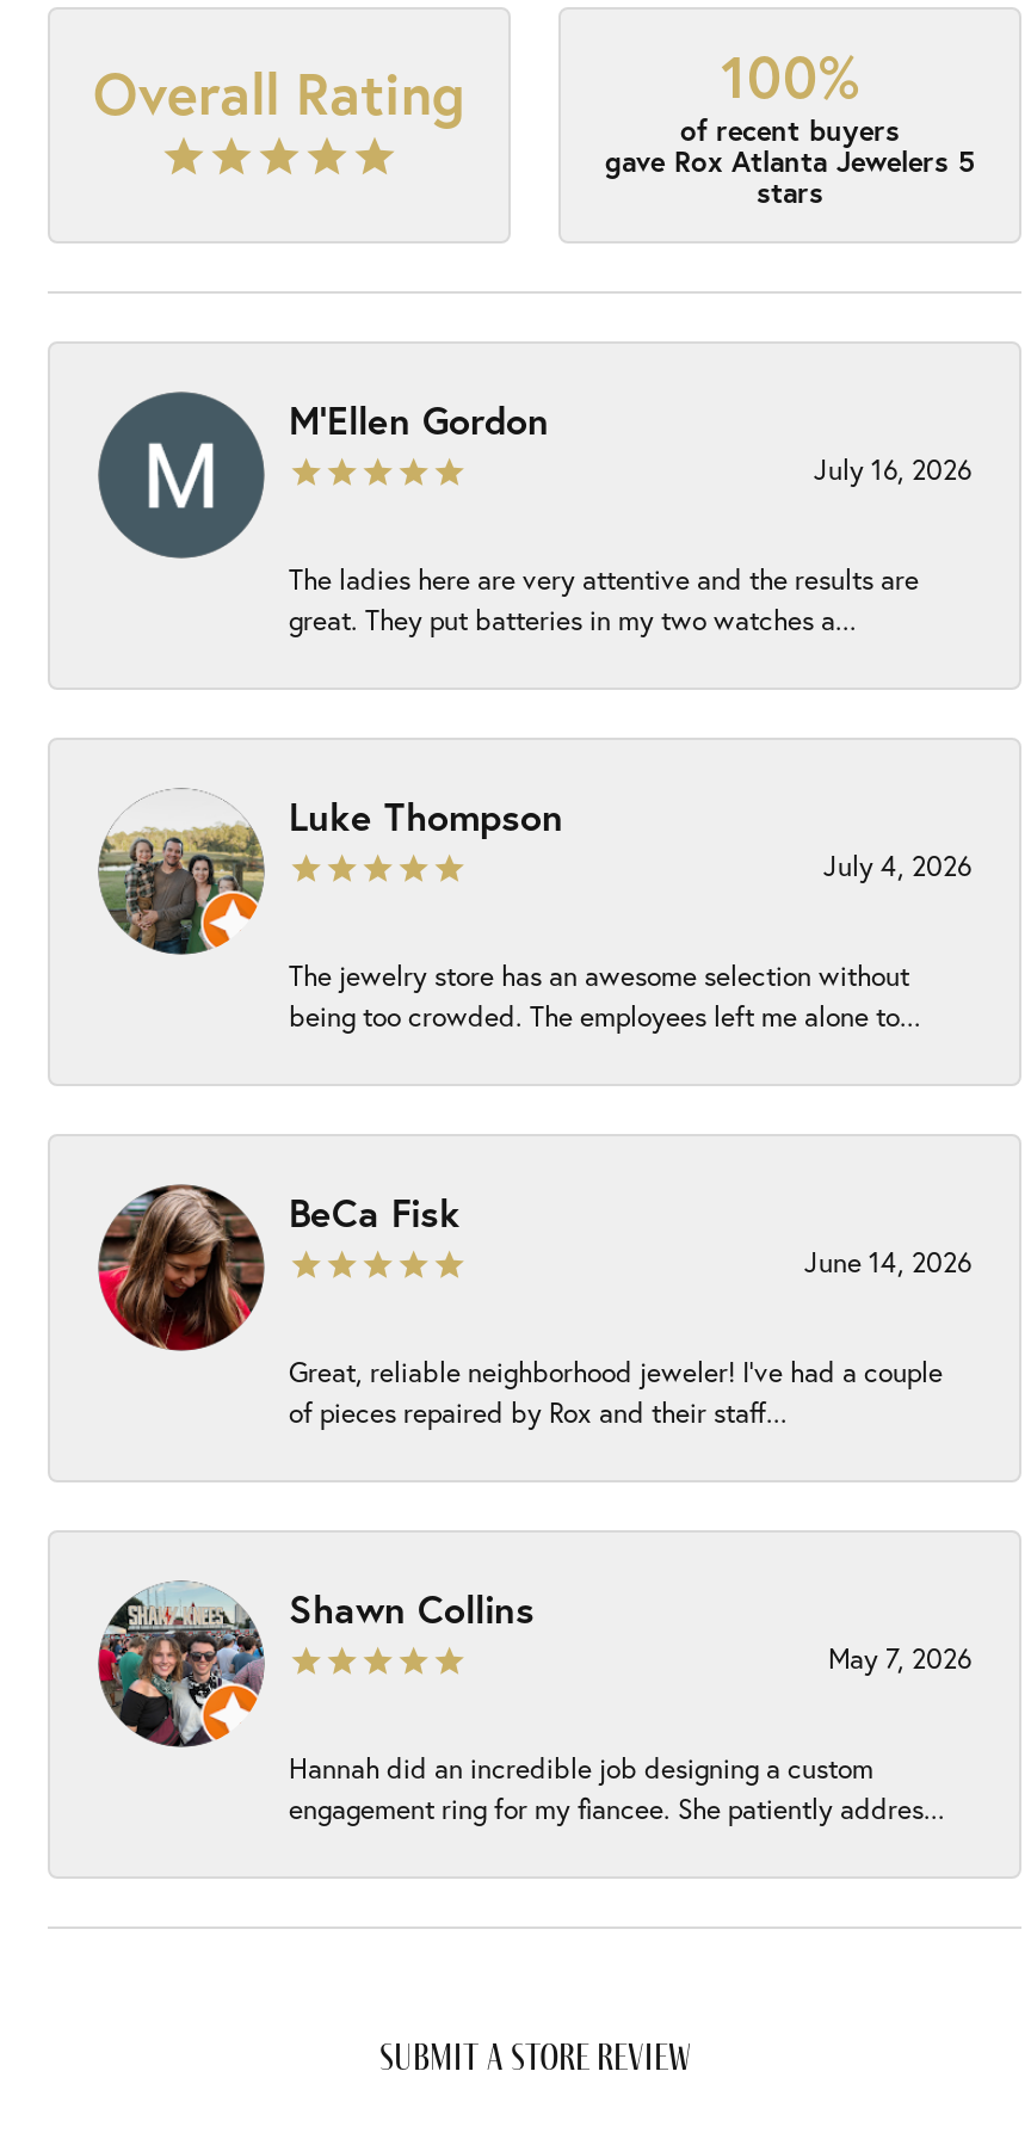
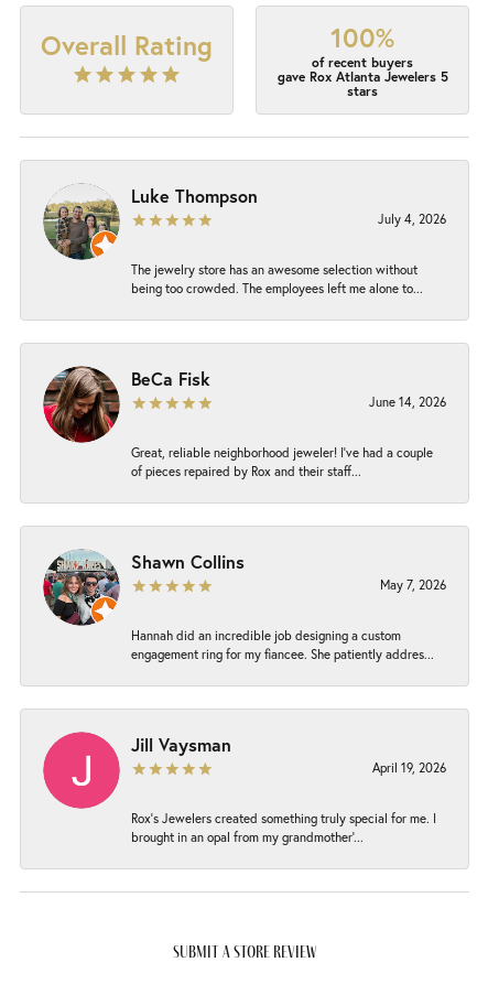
- [image]
- M'Ellen Gordon
- July 16, 2026
- The ladies here are very attentive and the results are
- great. They put batteries in my two watches a...

moved up: [image] | Luke Thompson | July 4, 2026 | ... | Hannah did an incredible job designing a custom | engagement ring for my fiancee. She patiently addres...

+ [image]
+ Jill Vaysman
+ April 19, 2026
+ Rox’s Jewelers created something truly special for me. I
+ brought in an opal from my grandmother’...
